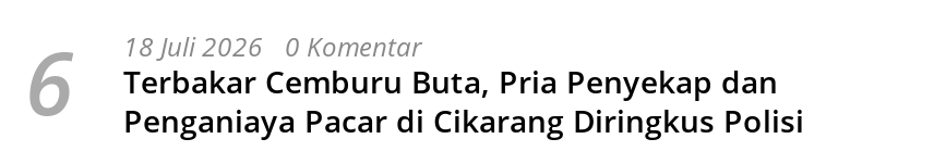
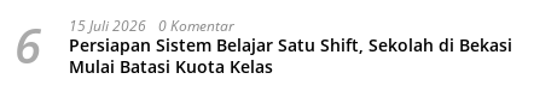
- 18 Juli 2026 0 Komentar
- Terbakar Cemburu Buta, Pria Penyekap dan
- Penganiaya Pacar di Cikarang Diringkus Polisi
+ 15 Juli 2026 0 Komentar
+ Persiapan Sistem Belajar Satu Shift, Sekolah di Bekasi
+ Mulai Batasi Kuota Kelas
